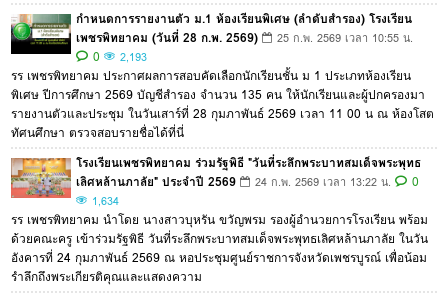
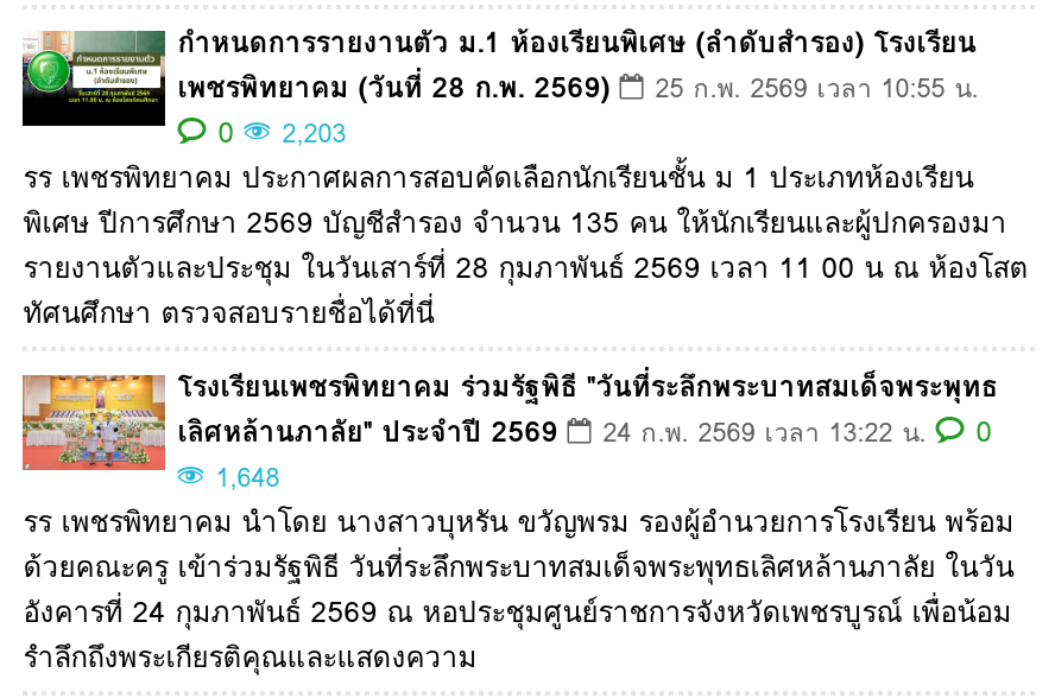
- 0 2,193
+ 0 2,203

- 1,634
+ 1,648
